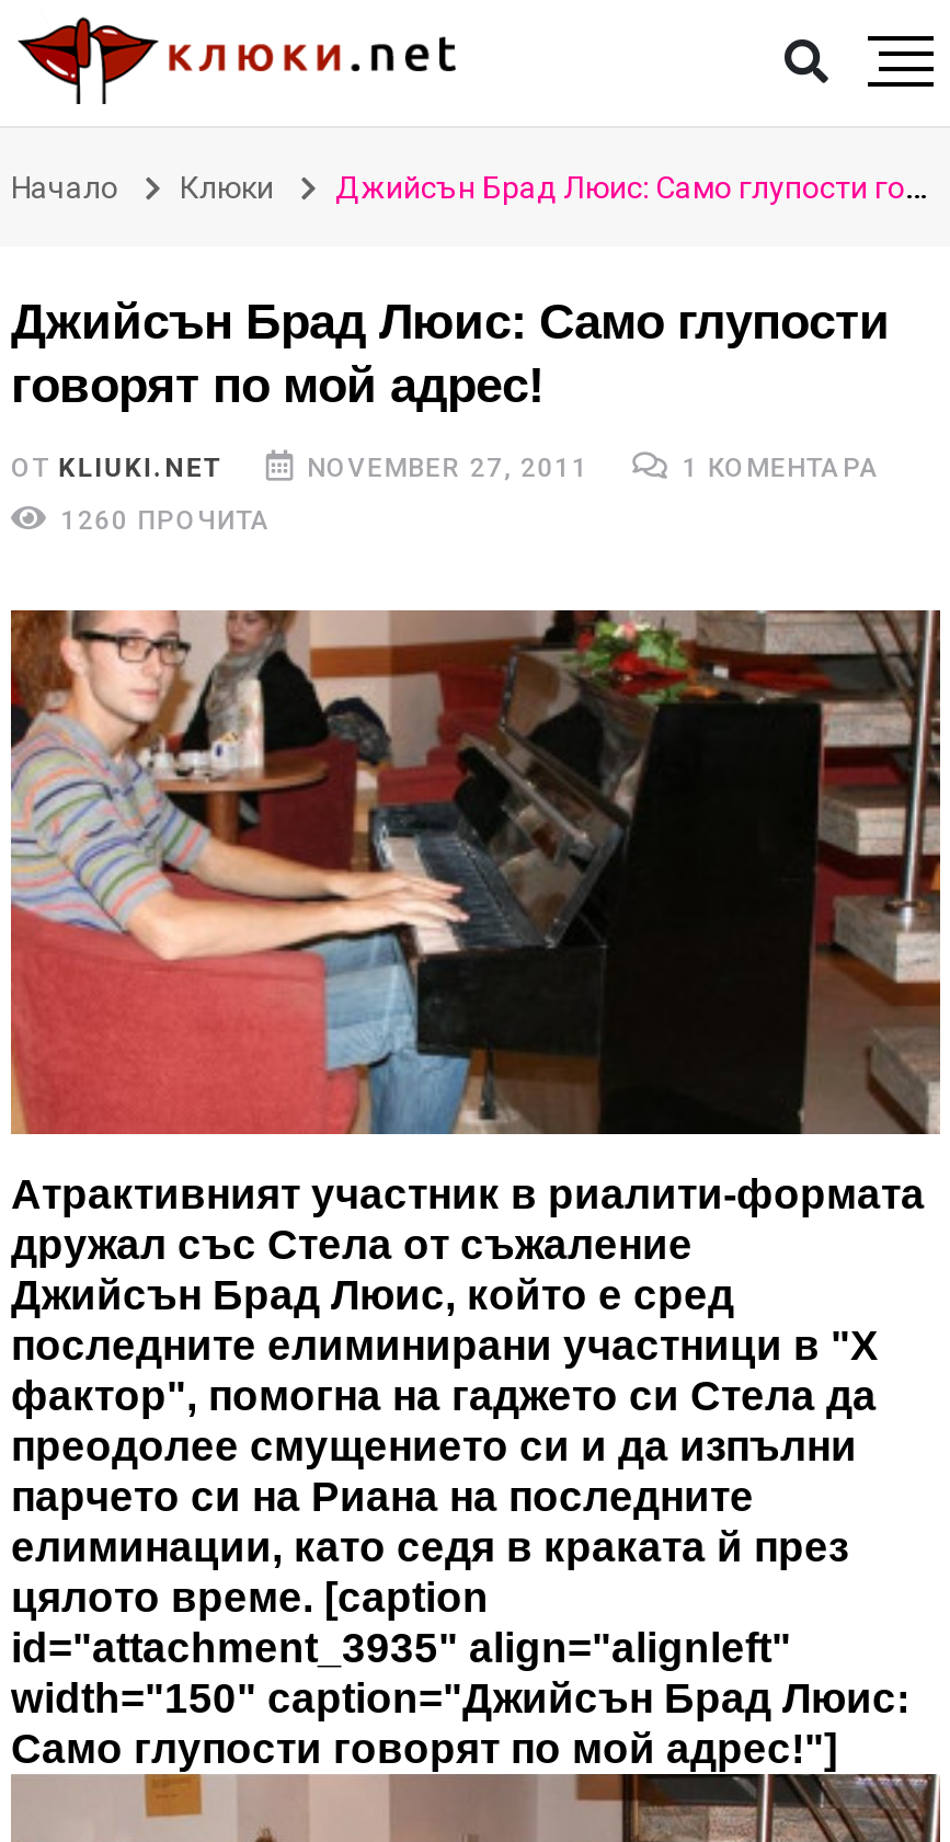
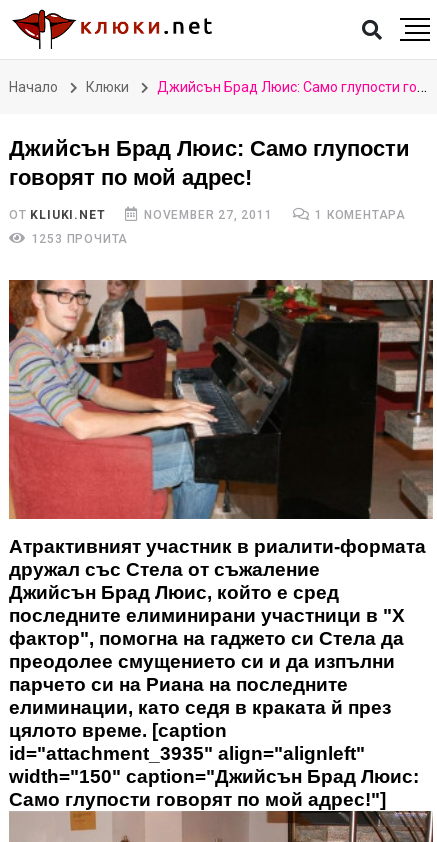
- 1260 ПРОЧИТА
+ 1253 ПРОЧИТА
